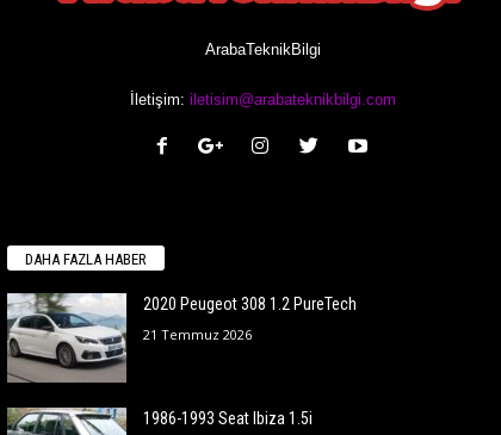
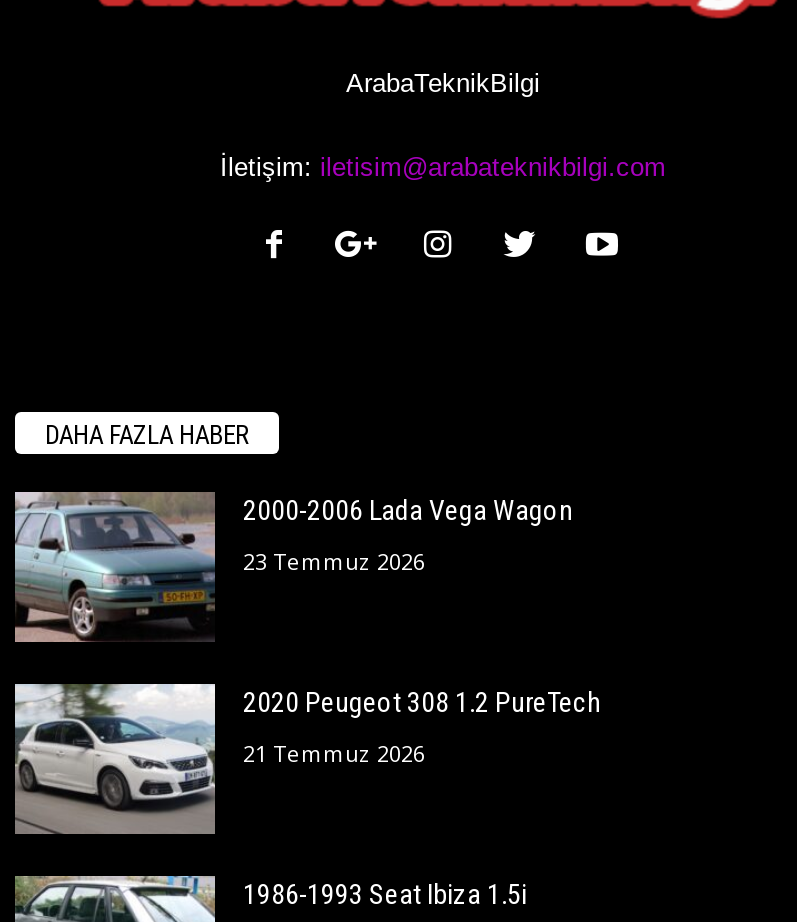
+ [image]
+ 2000-2006 Lada Vega Wagon
+ 23 Temmuz 2026
